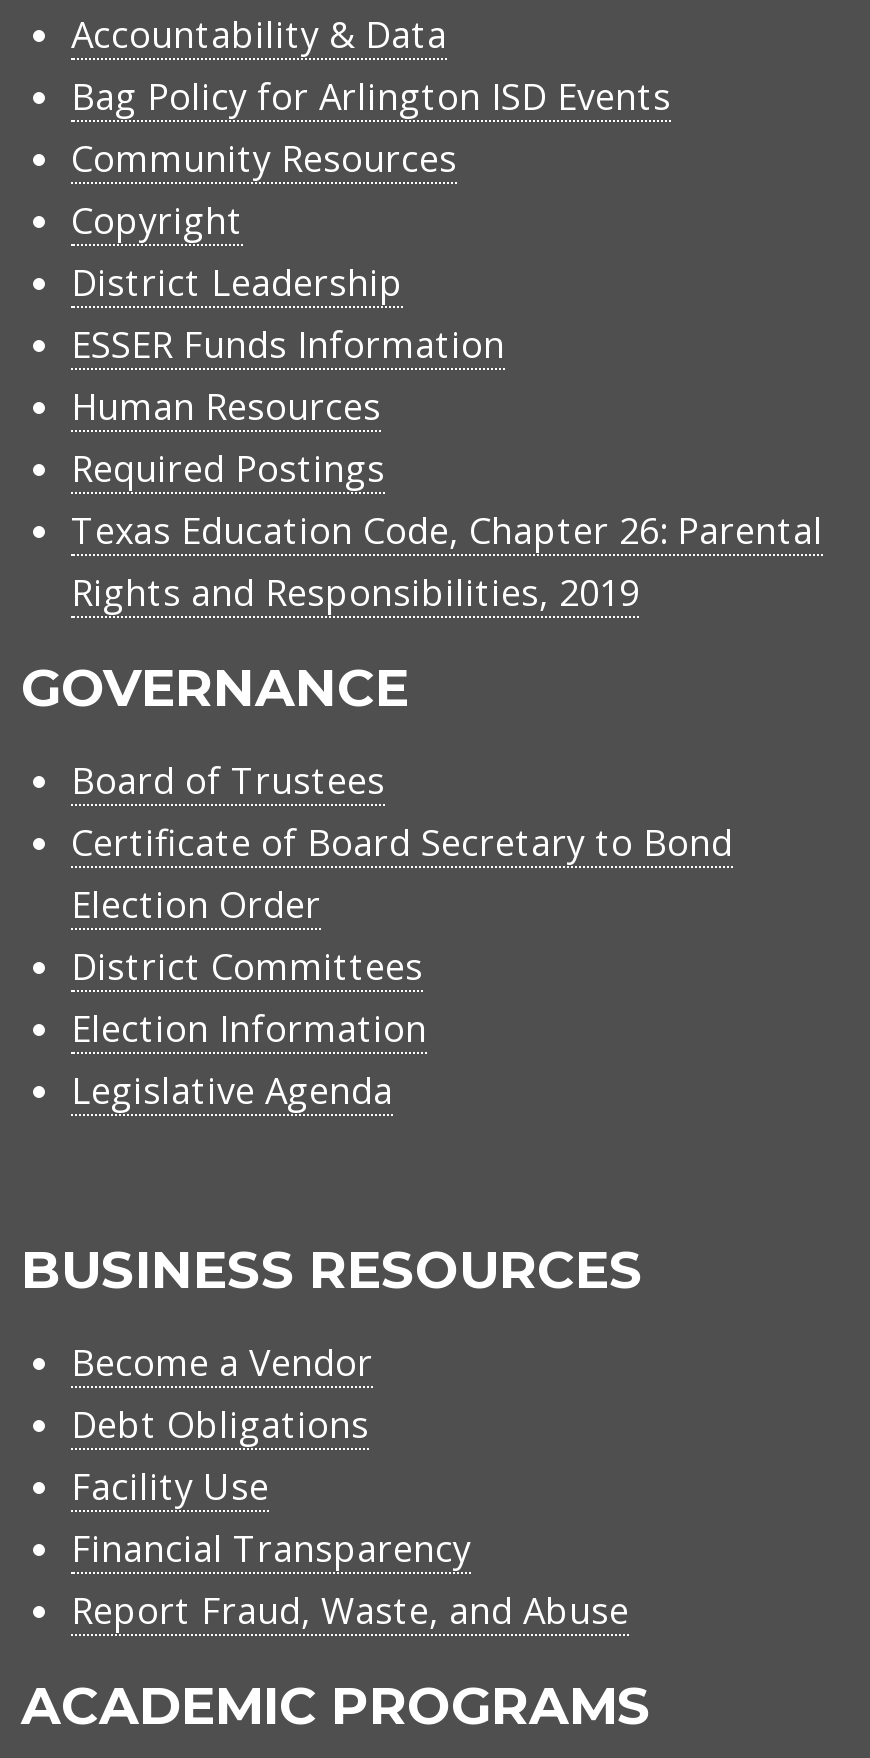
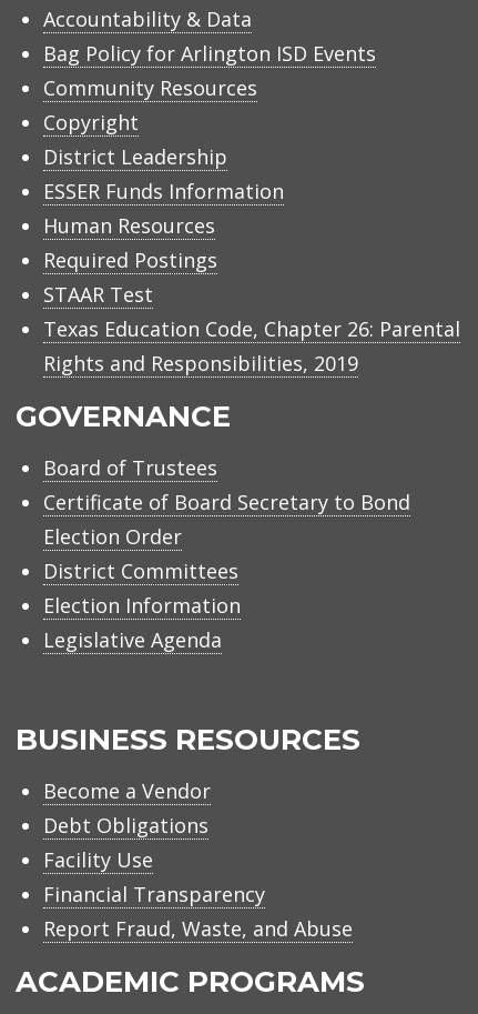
+ STAAR Test
